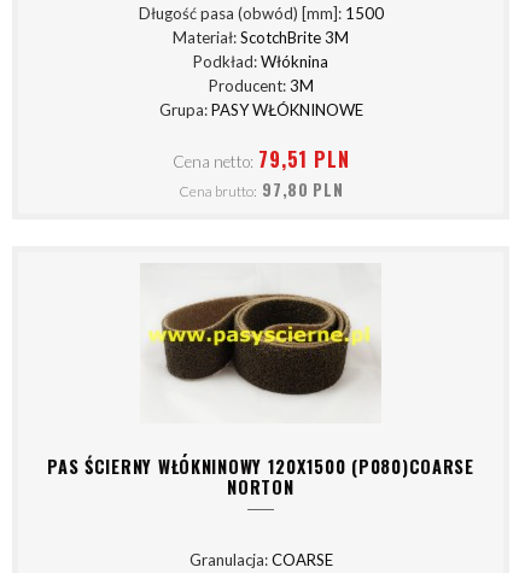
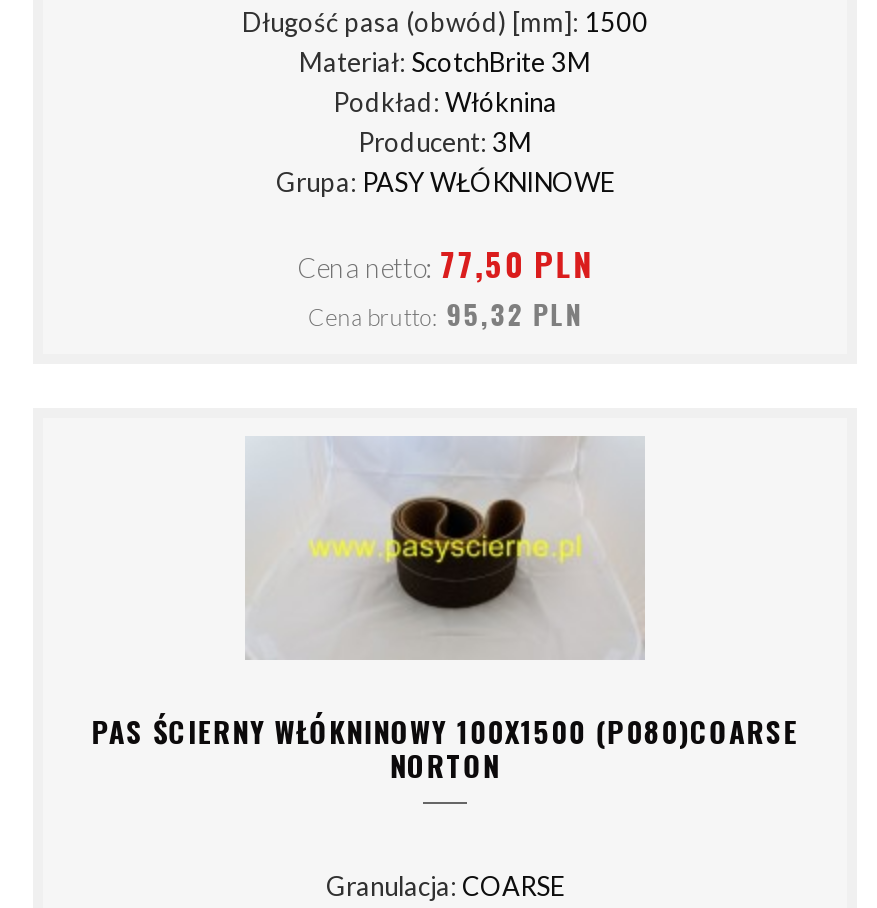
- Cena netto: 79,51 PLN
+ Cena netto: 77,50 PLN

- Cena brutto: 97,80 PLN
+ Cena brutto: 95,32 PLN

- [image]
+ [image]

- PAS ŚCIERNY WŁÓKNINOWY 120X1500 (P080)COARSE
+ PAS ŚCIERNY WŁÓKNINOWY 100X1500 (P080)COARSE
